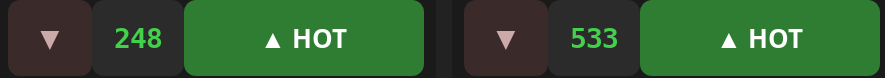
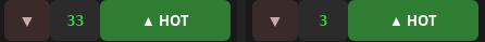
- 248
+ 33

- 533
+ 3
